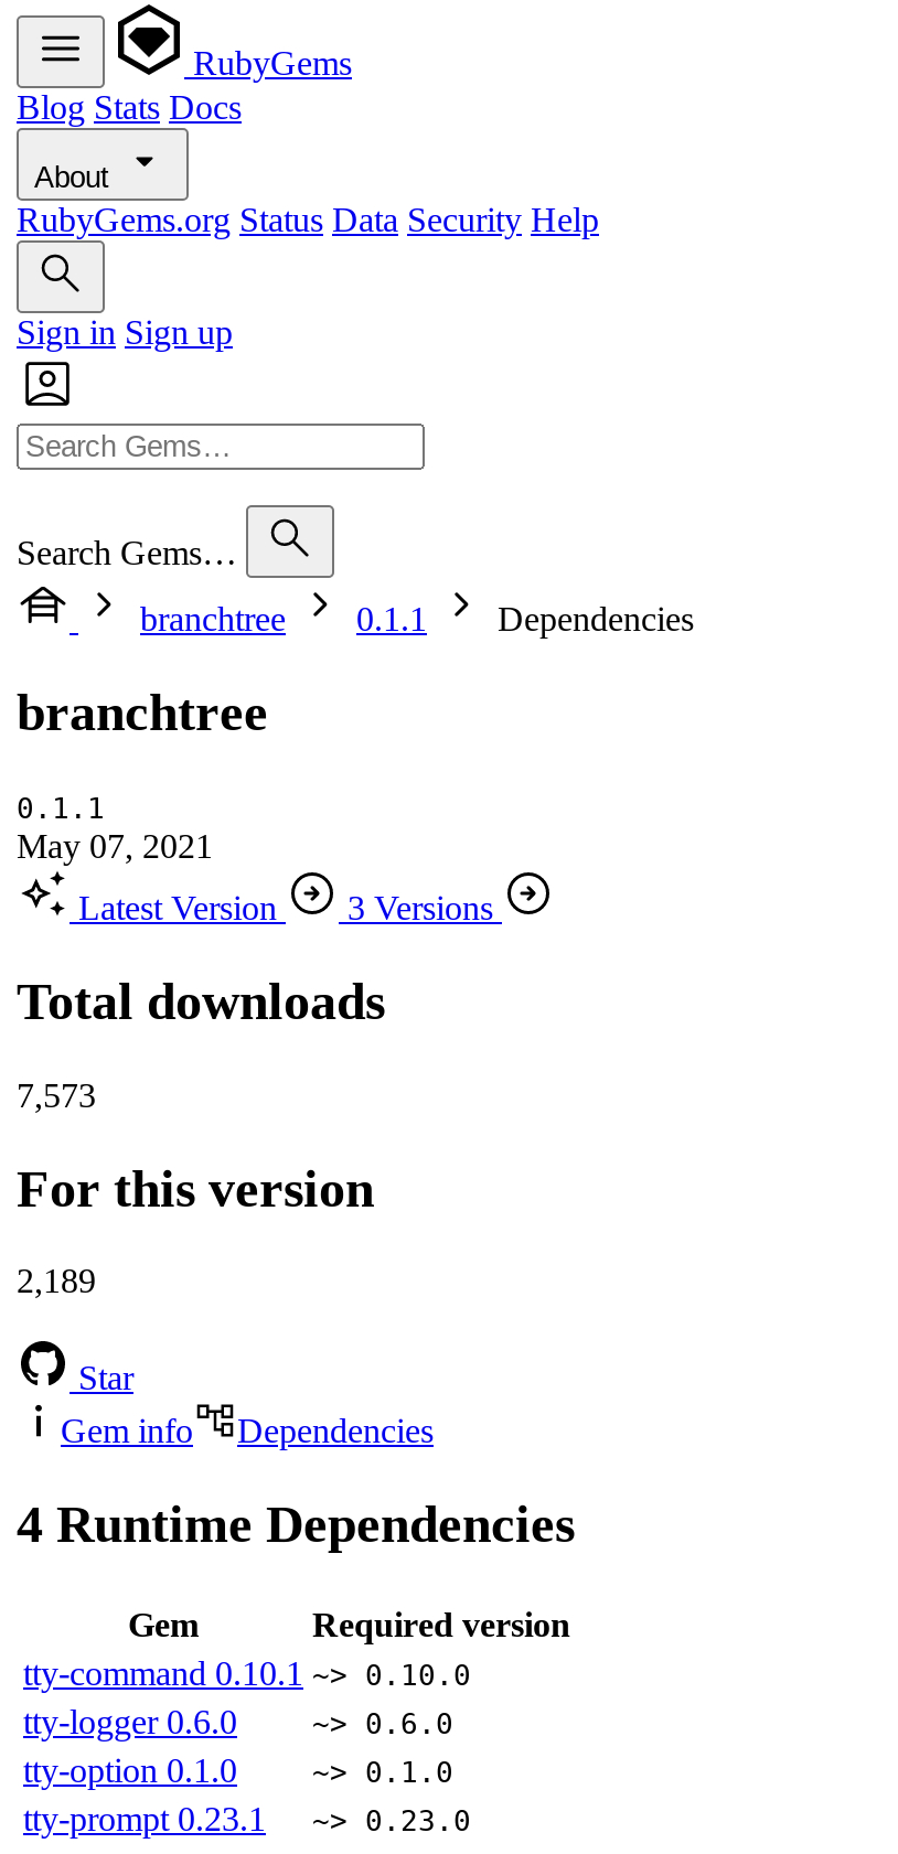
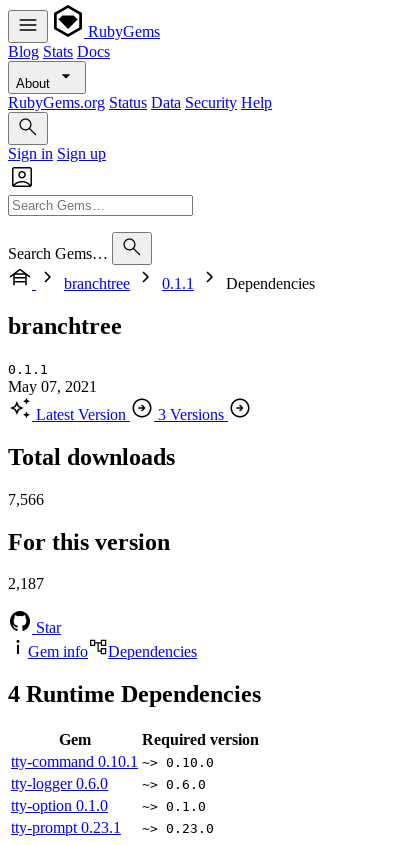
- 7,573
+ 7,566

- 2,189
+ 2,187
